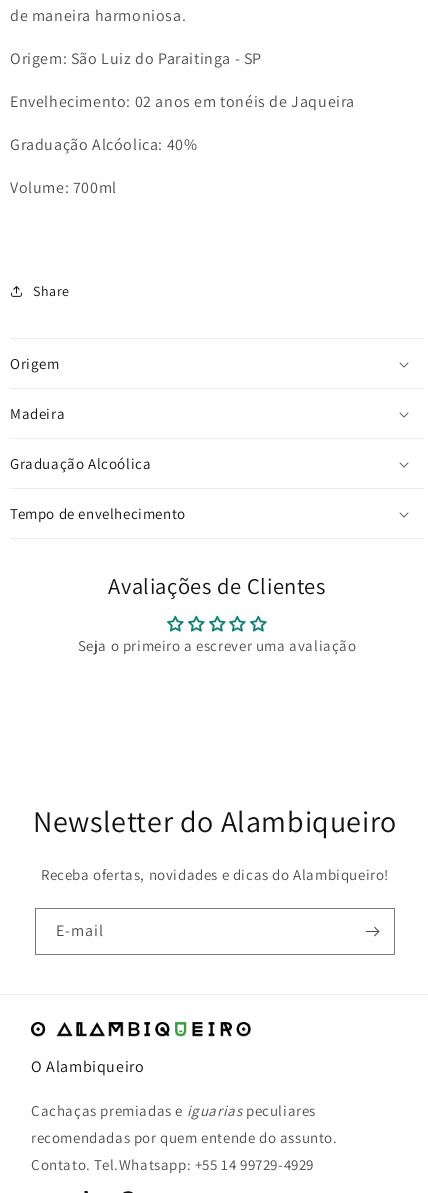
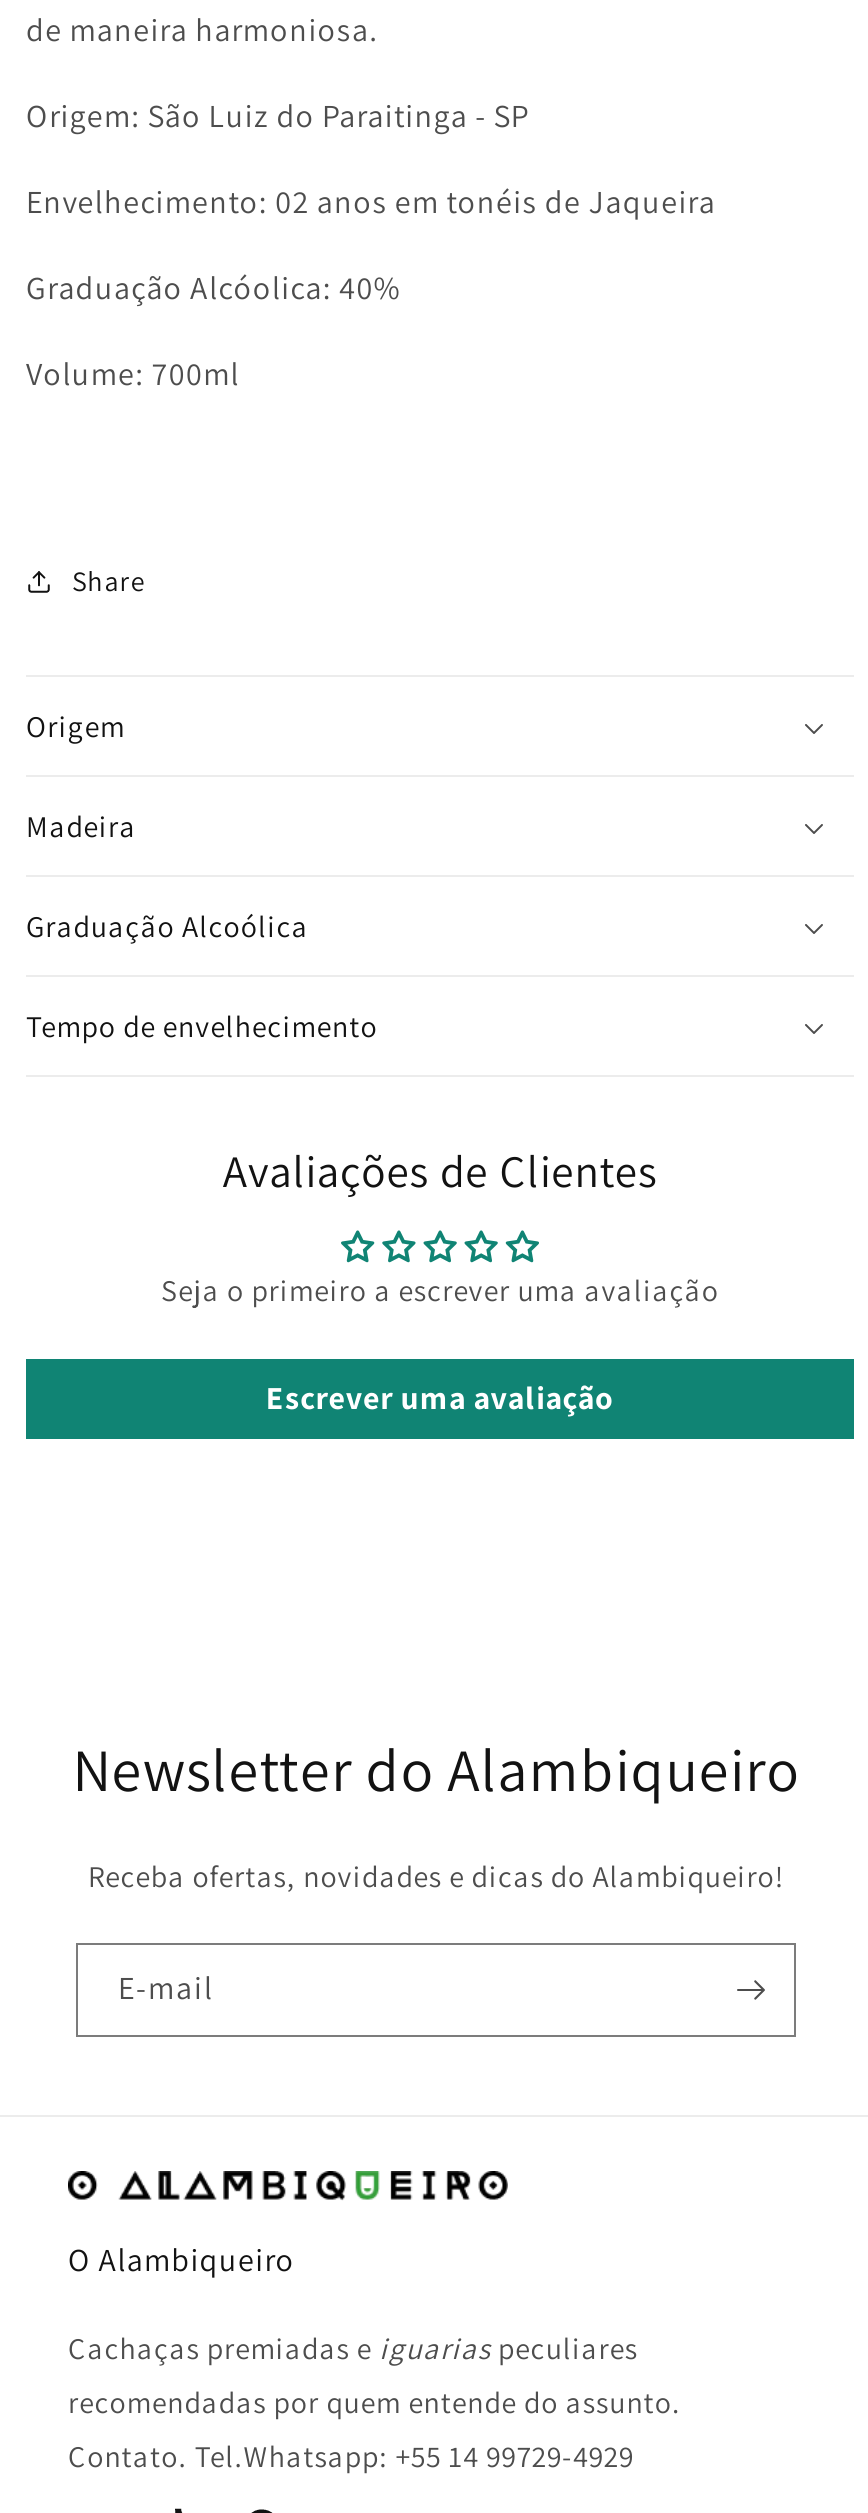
+ Escrever uma avaliação
